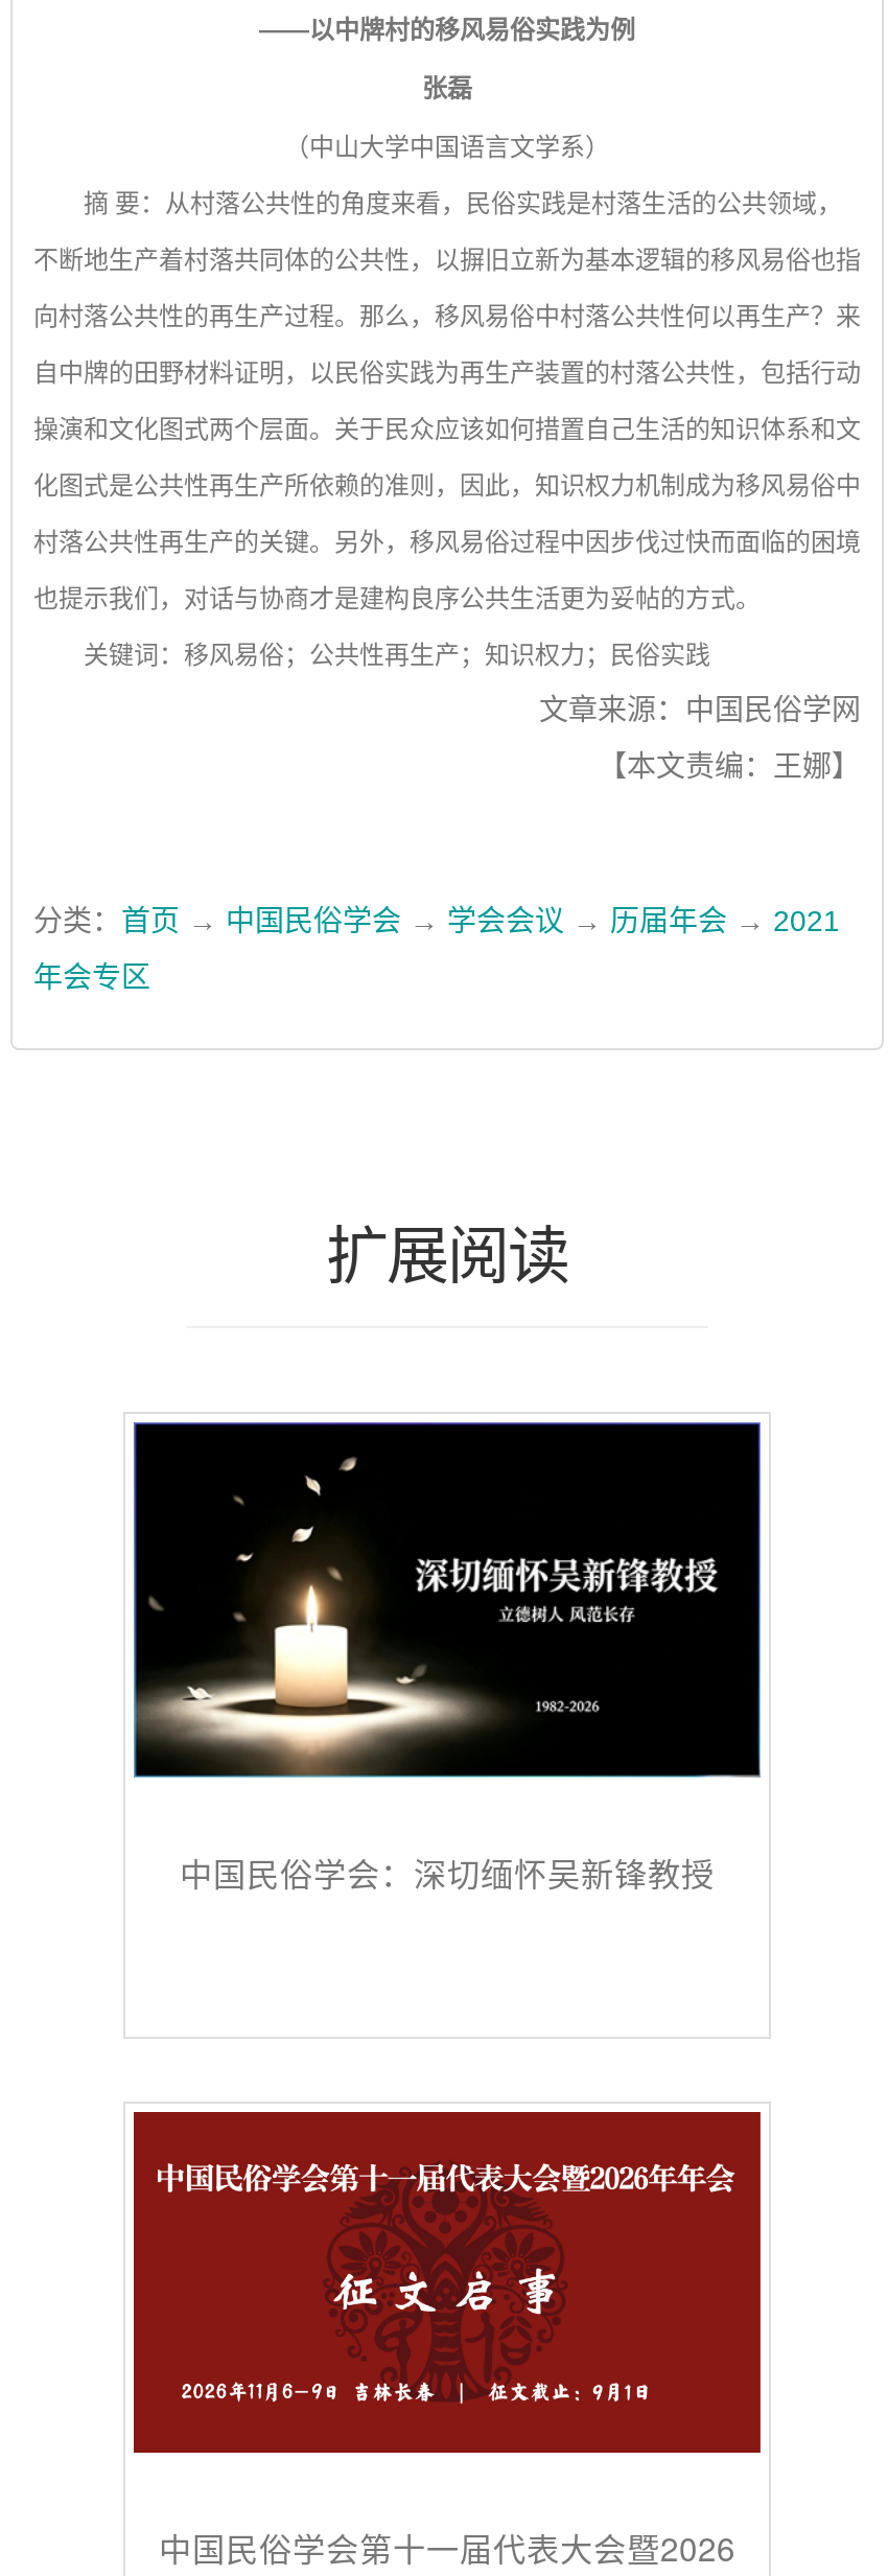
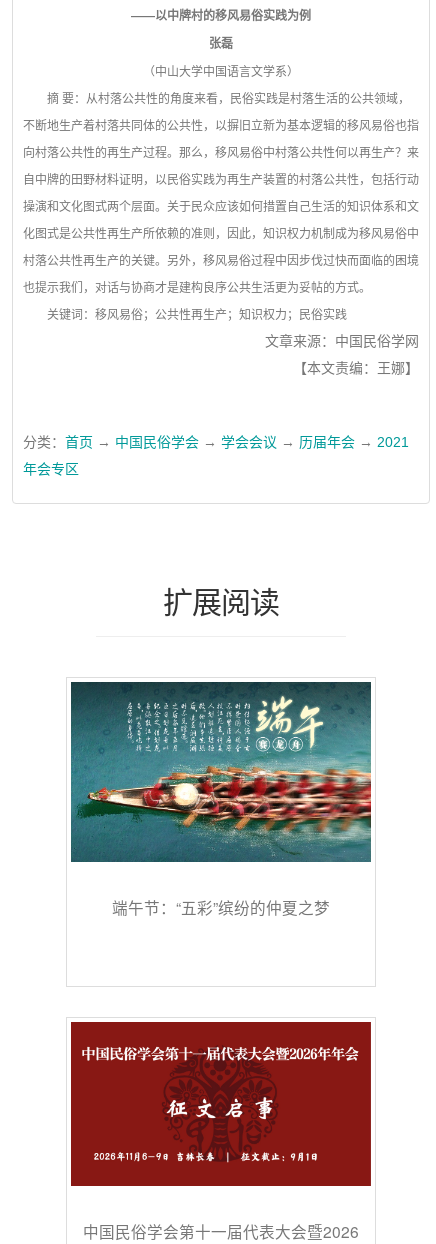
- [image]
- 中国民俗学会：深切缅怀吴新锋教授
+ [image]
+ 端午节：“五彩”缤纷的仲夏之梦
